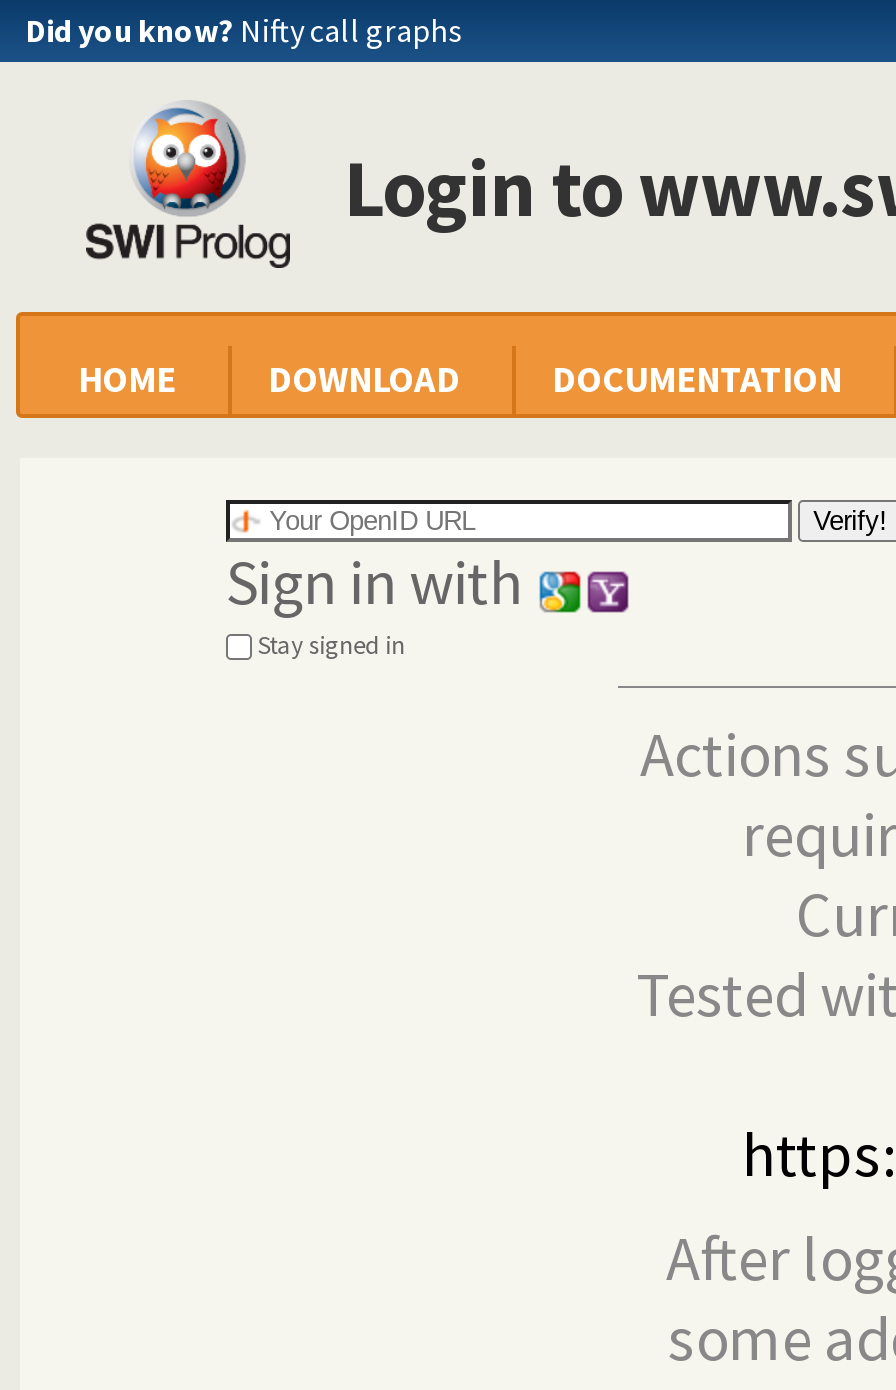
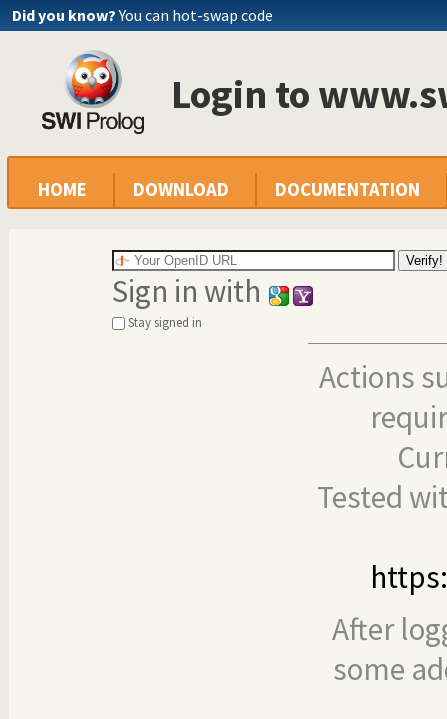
- Did you know? Nifty call graphs
+ Did you know? You can hot-swap code
